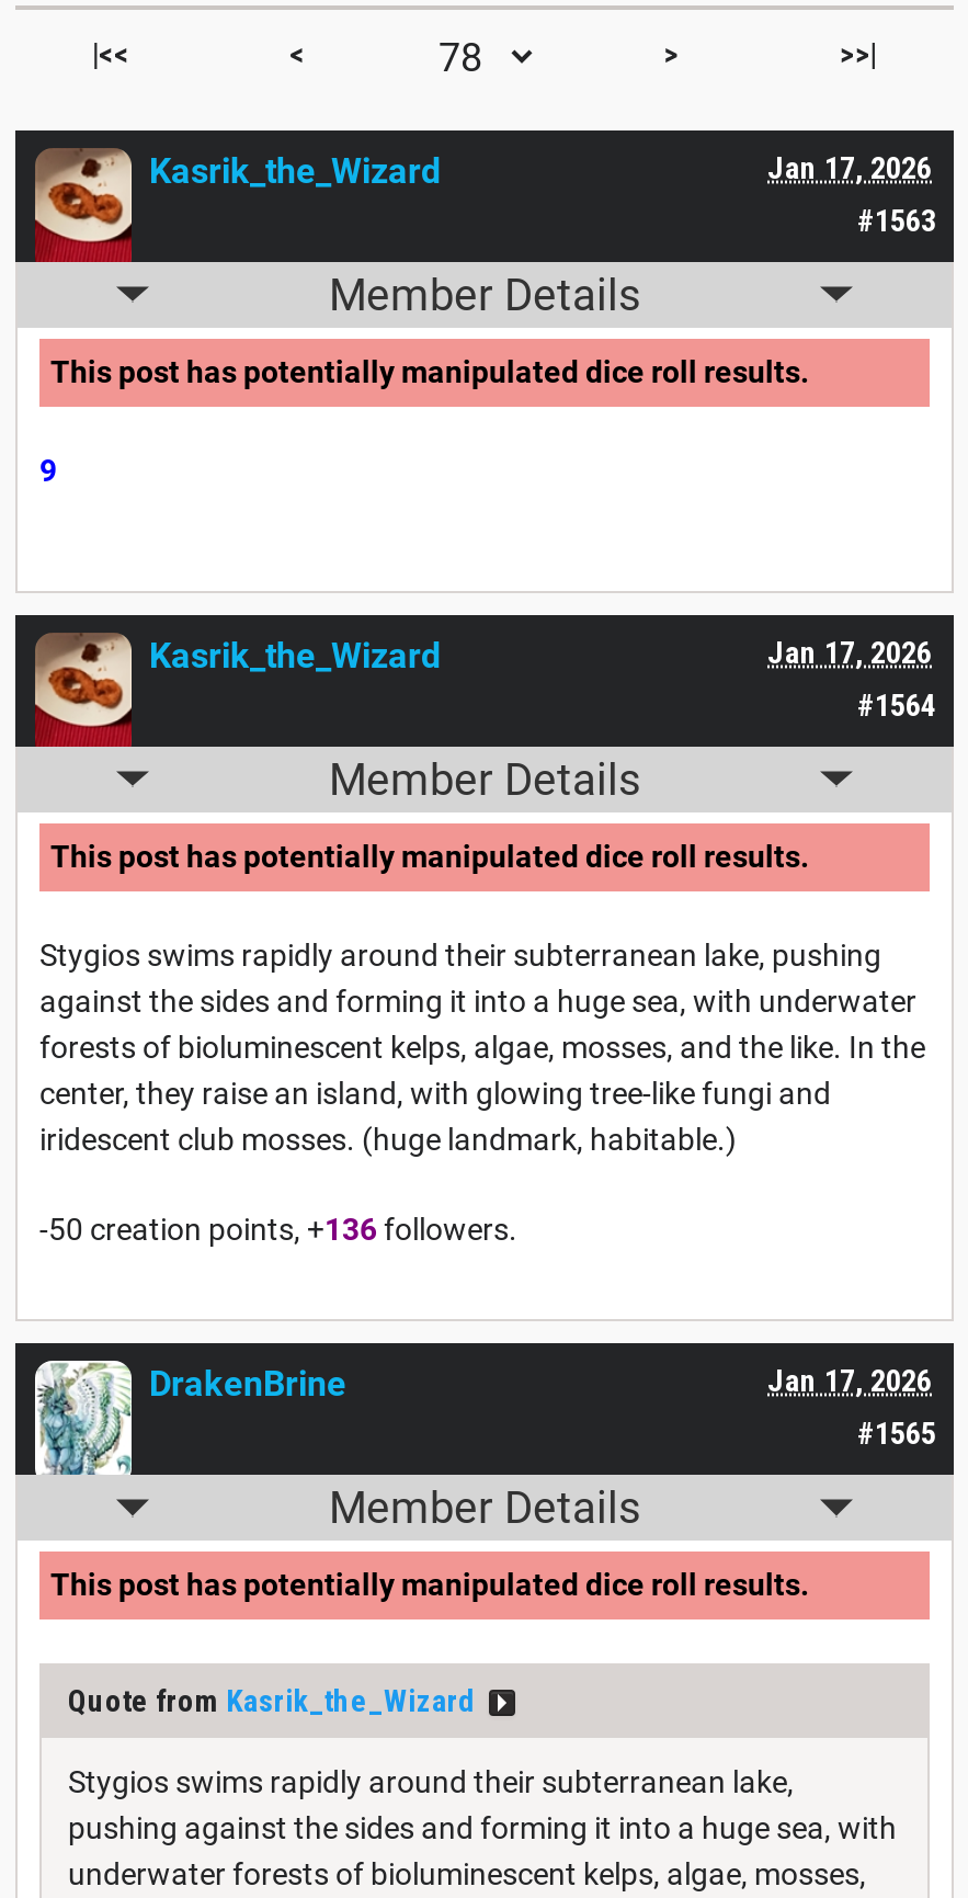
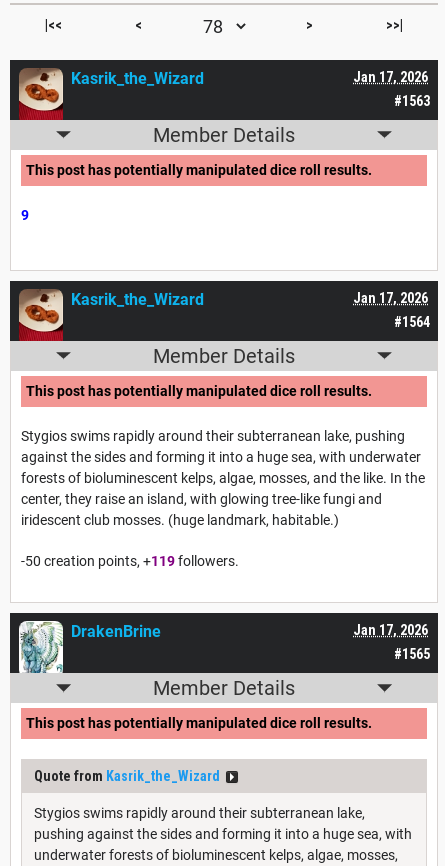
- -50 creation points, +136 followers.
+ -50 creation points, +119 followers.
